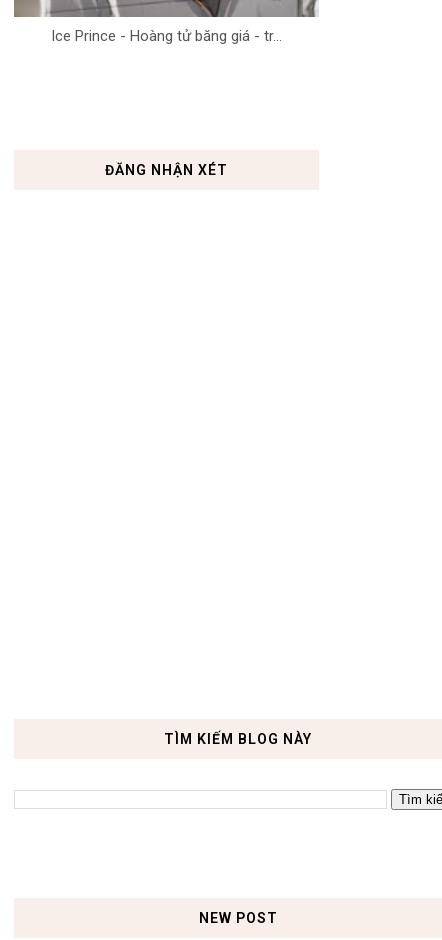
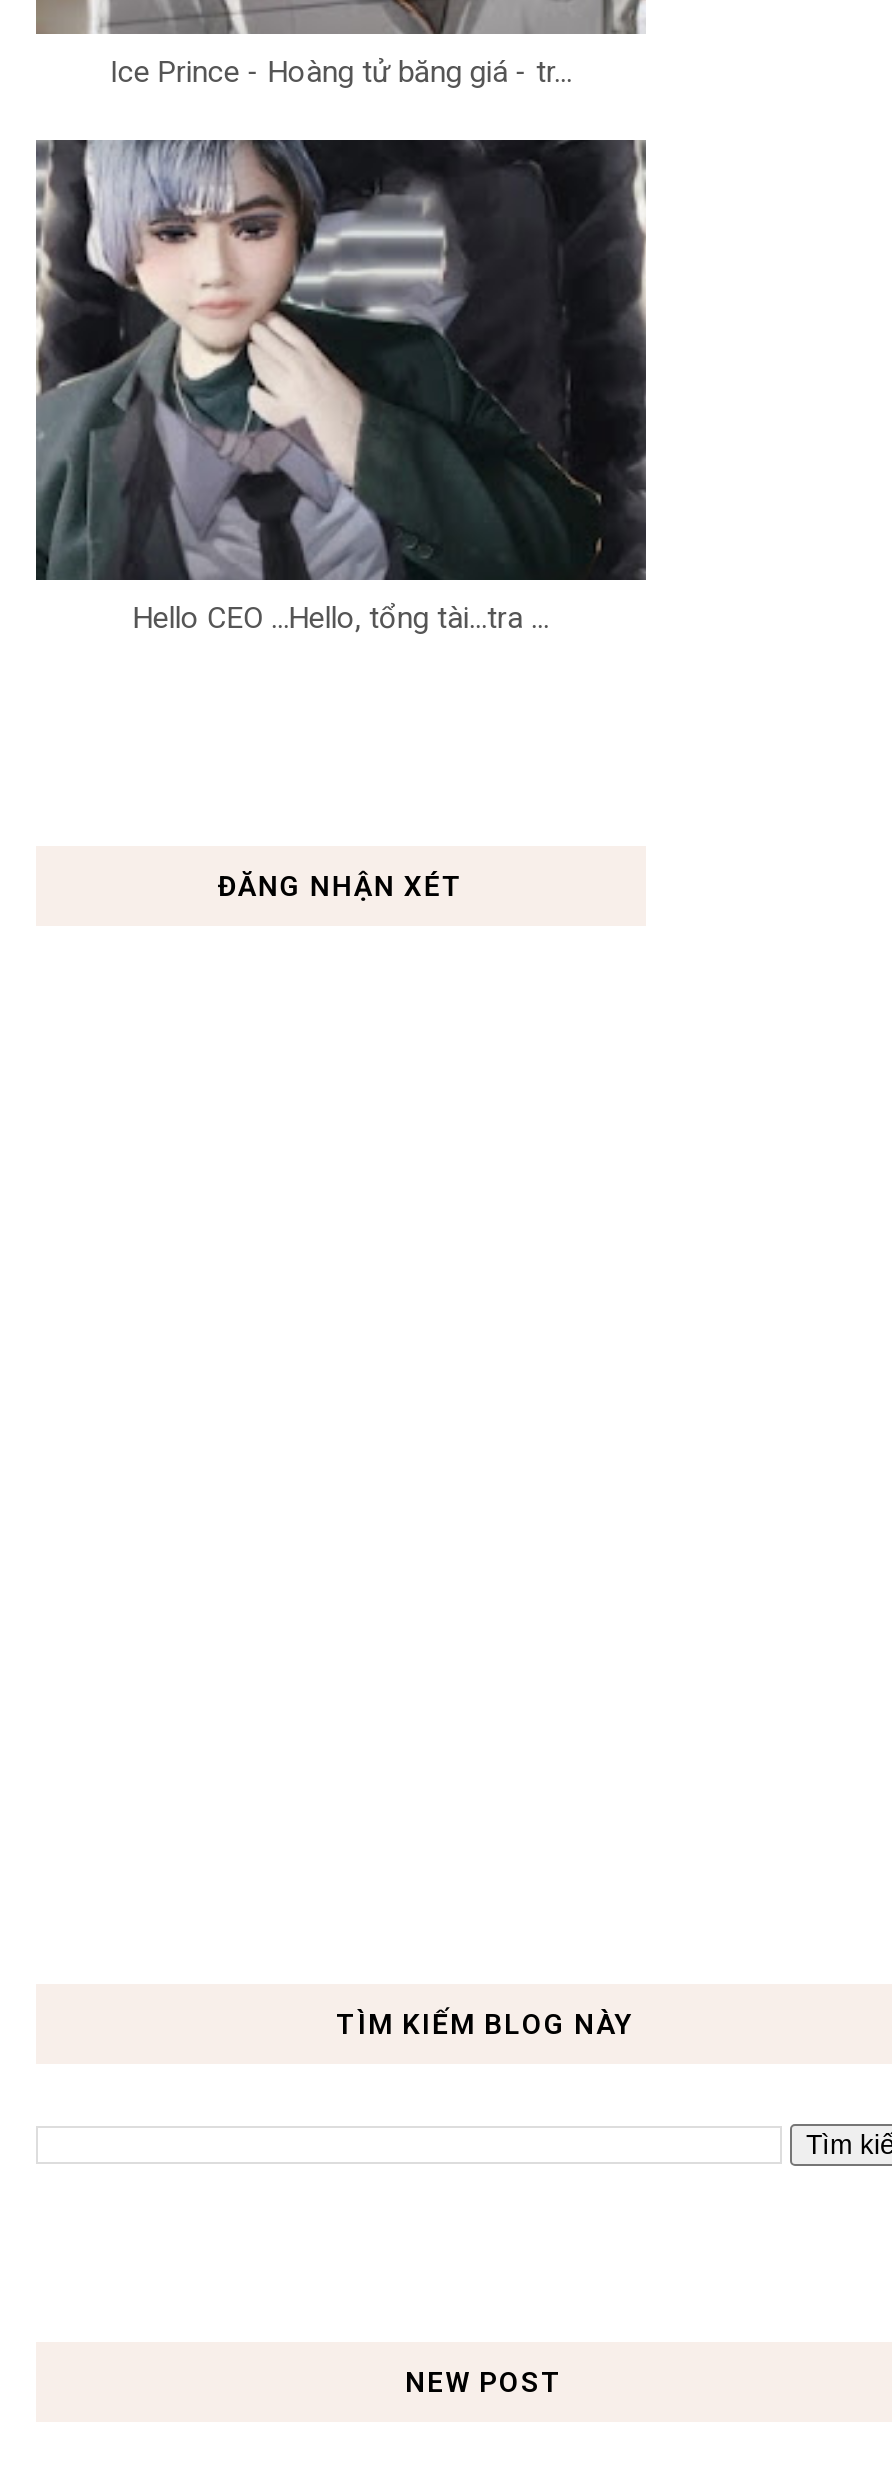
+ [image]
+ Hello CEO ...Hello, tổng tài...tra ...
